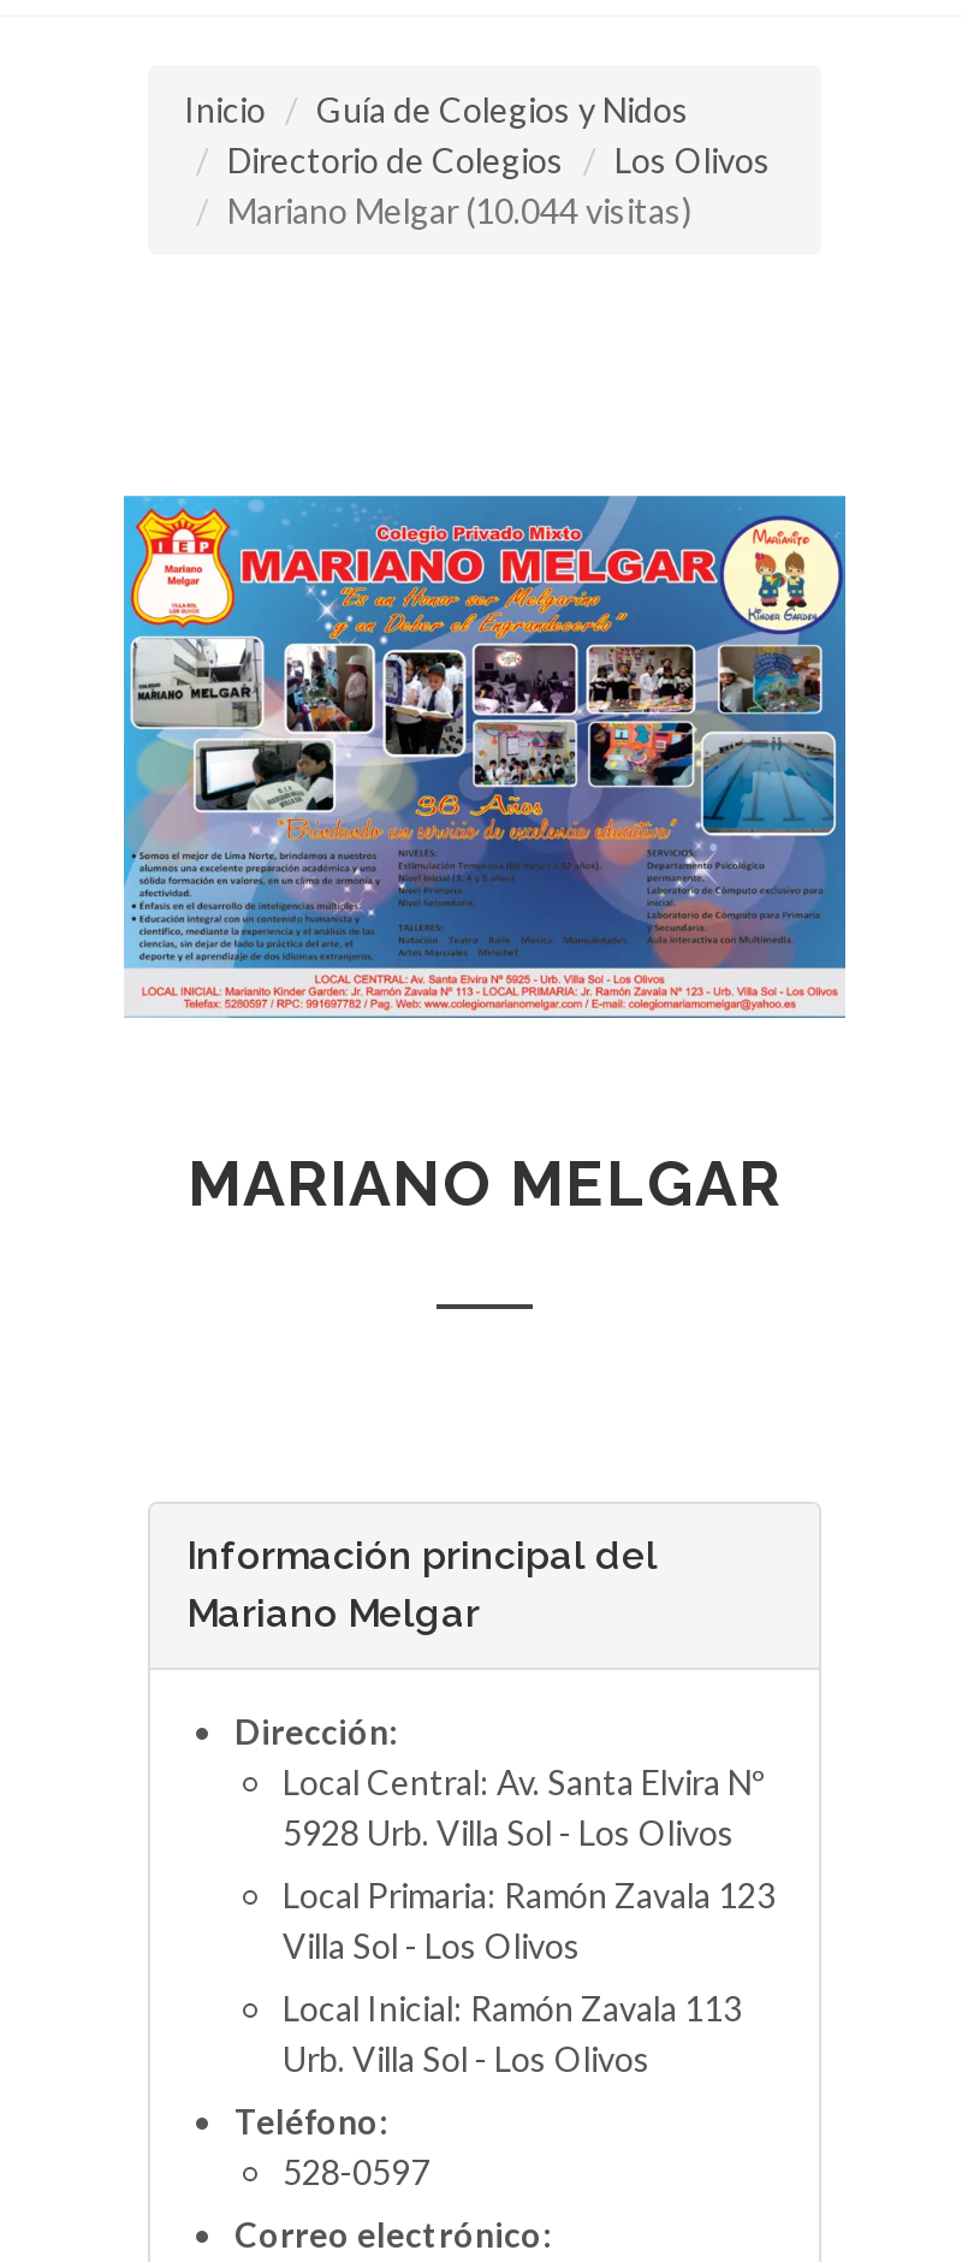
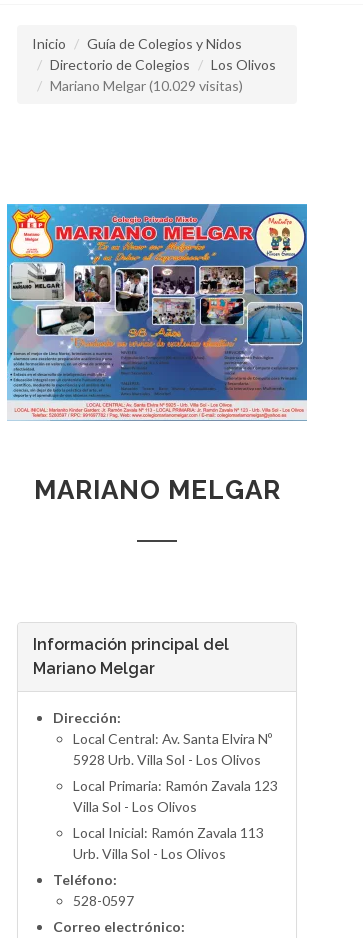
- Mariano Melgar (10.044 visitas)
+ Mariano Melgar (10.029 visitas)
